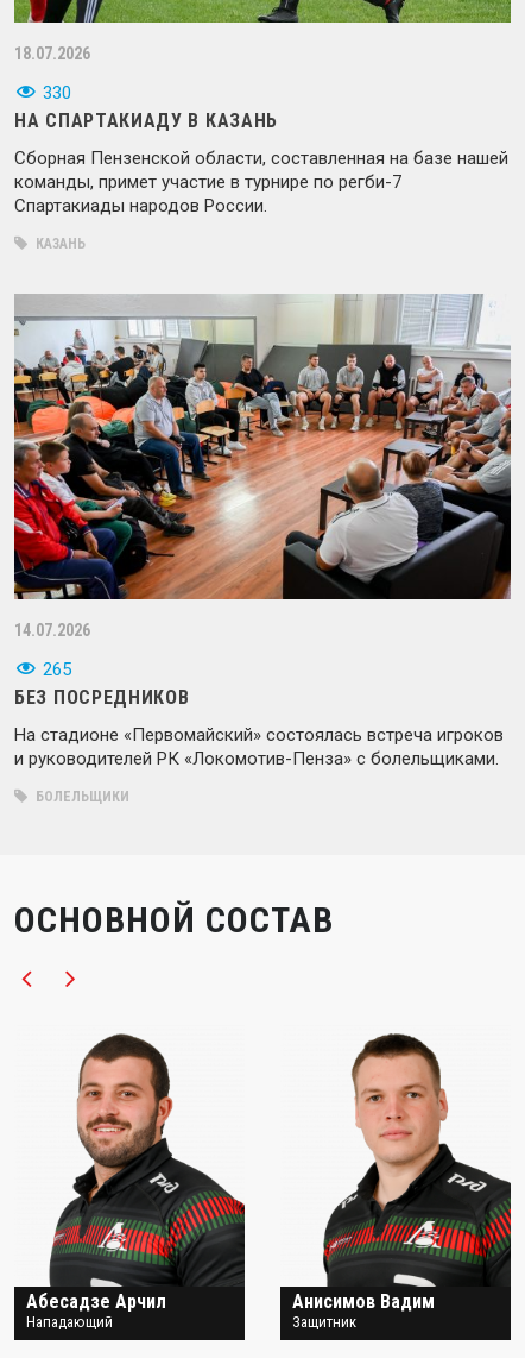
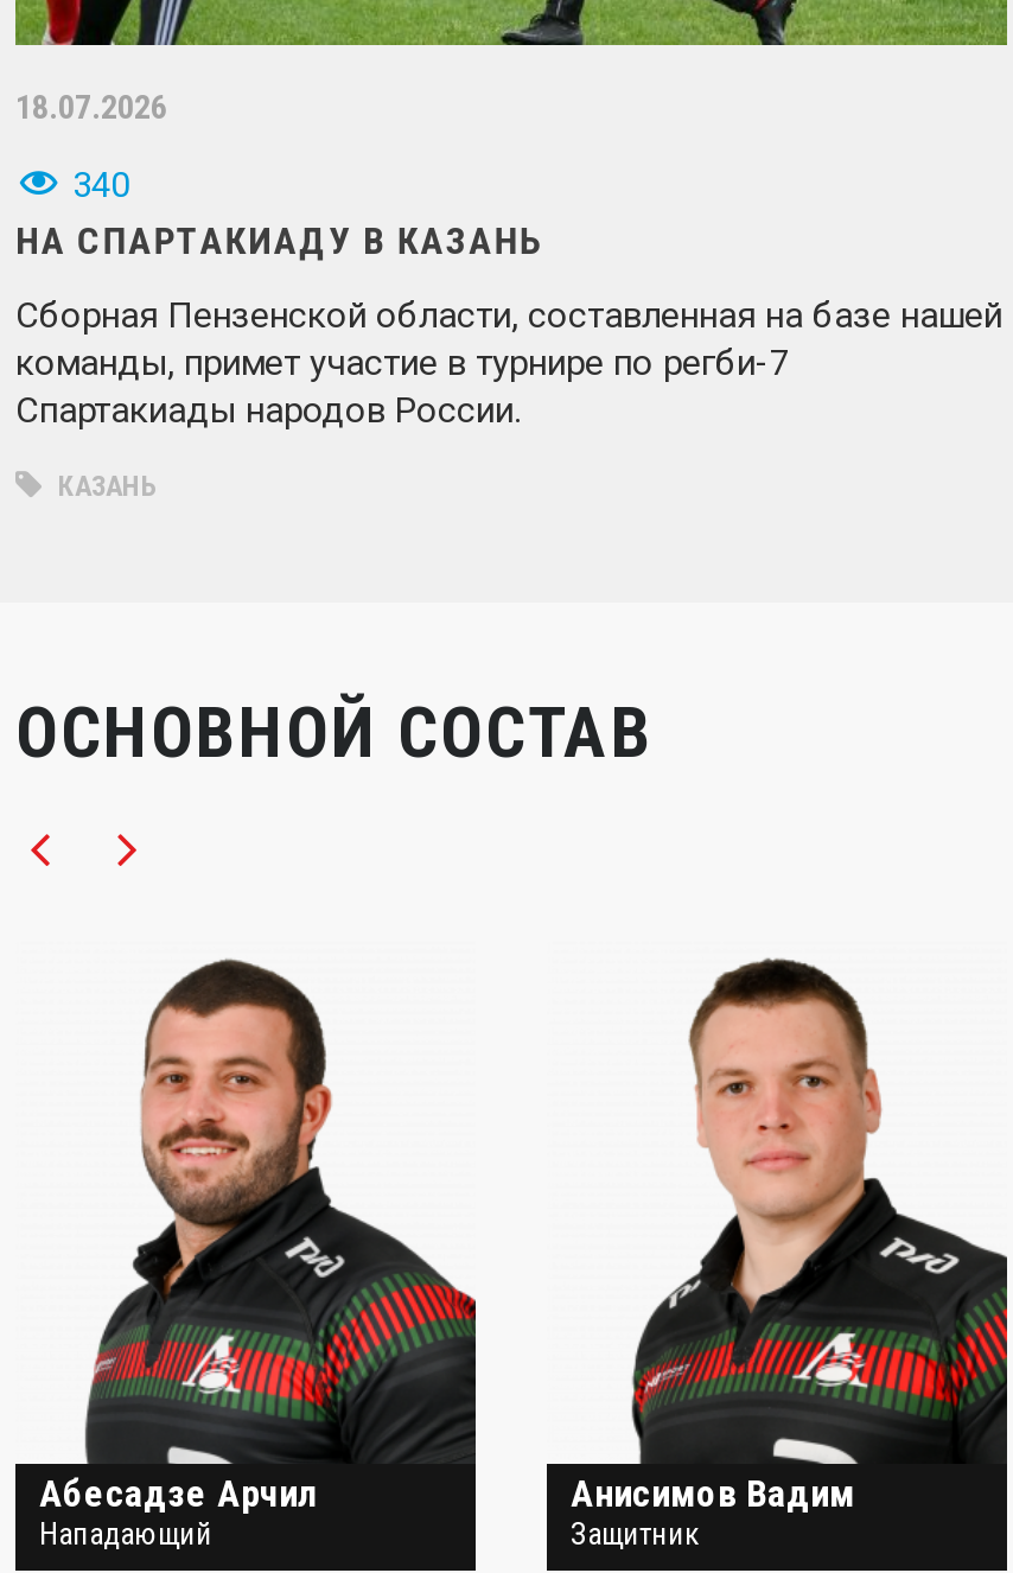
- 330
+ 340

- [image]
- 14.07.2026
- 265
- БЕЗ ПОСРЕДНИКОВ
- На стадионе «Первомайский» состоялась встреча игроков
- и руководителей РК «Локомотив-Пенза» с болельщиками.
- БОЛЕЛЬЩИКИ
